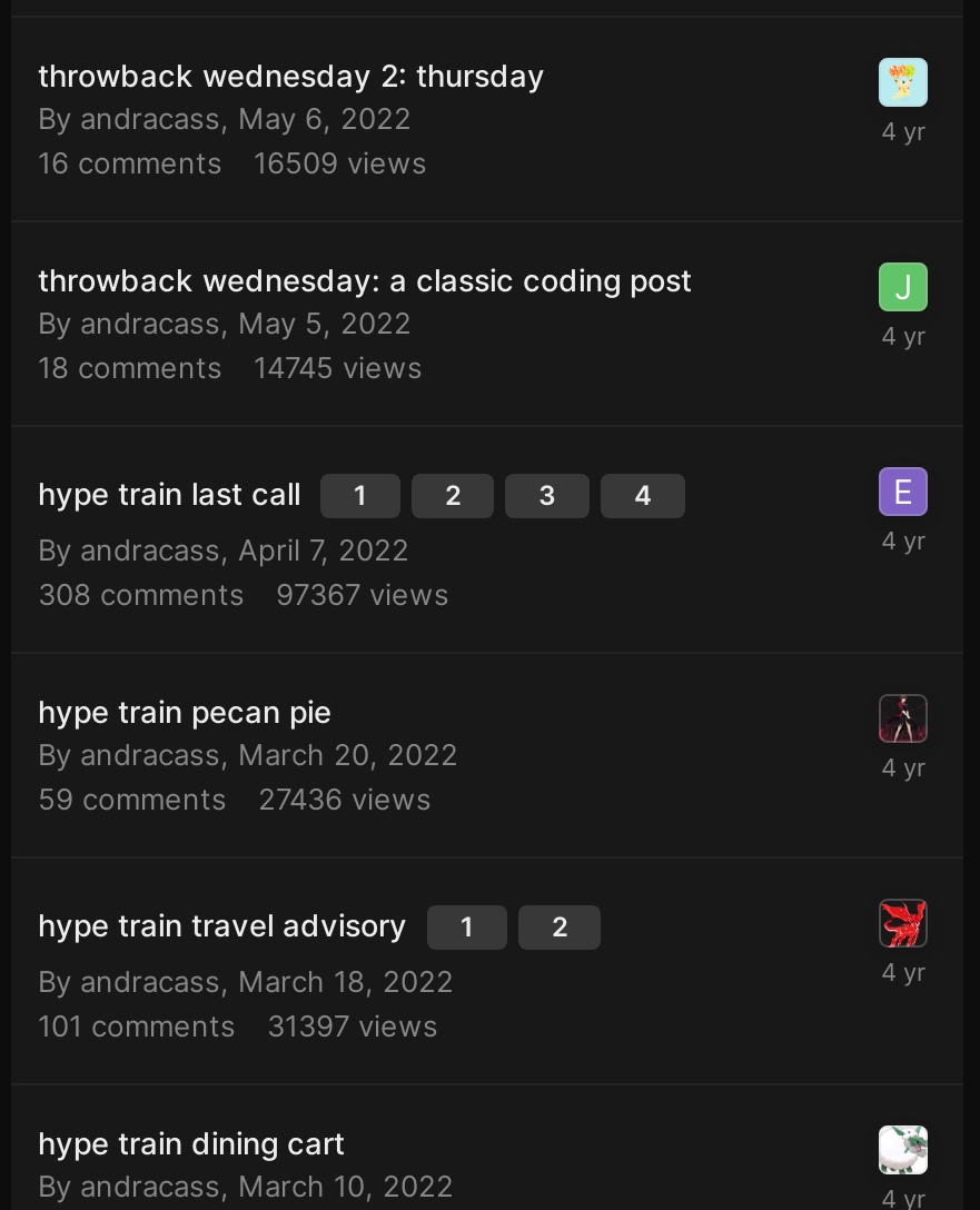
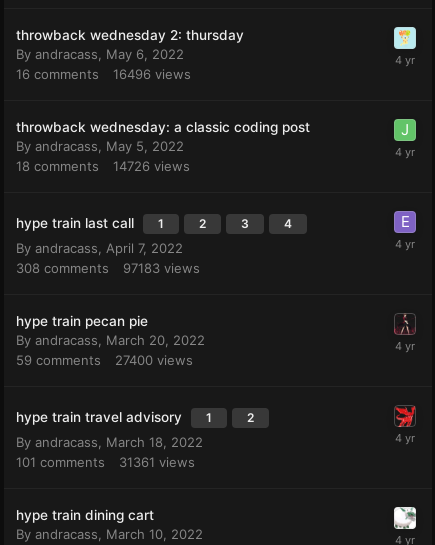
- 16 comments 16509 views
+ 16 comments 16496 views

- 18 comments 14745 views
+ 18 comments 14726 views

- 308 comments 97367 views
+ 308 comments 97183 views

- 59 comments 27436 views
+ 59 comments 27400 views

- 101 comments 31397 views
+ 101 comments 31361 views
